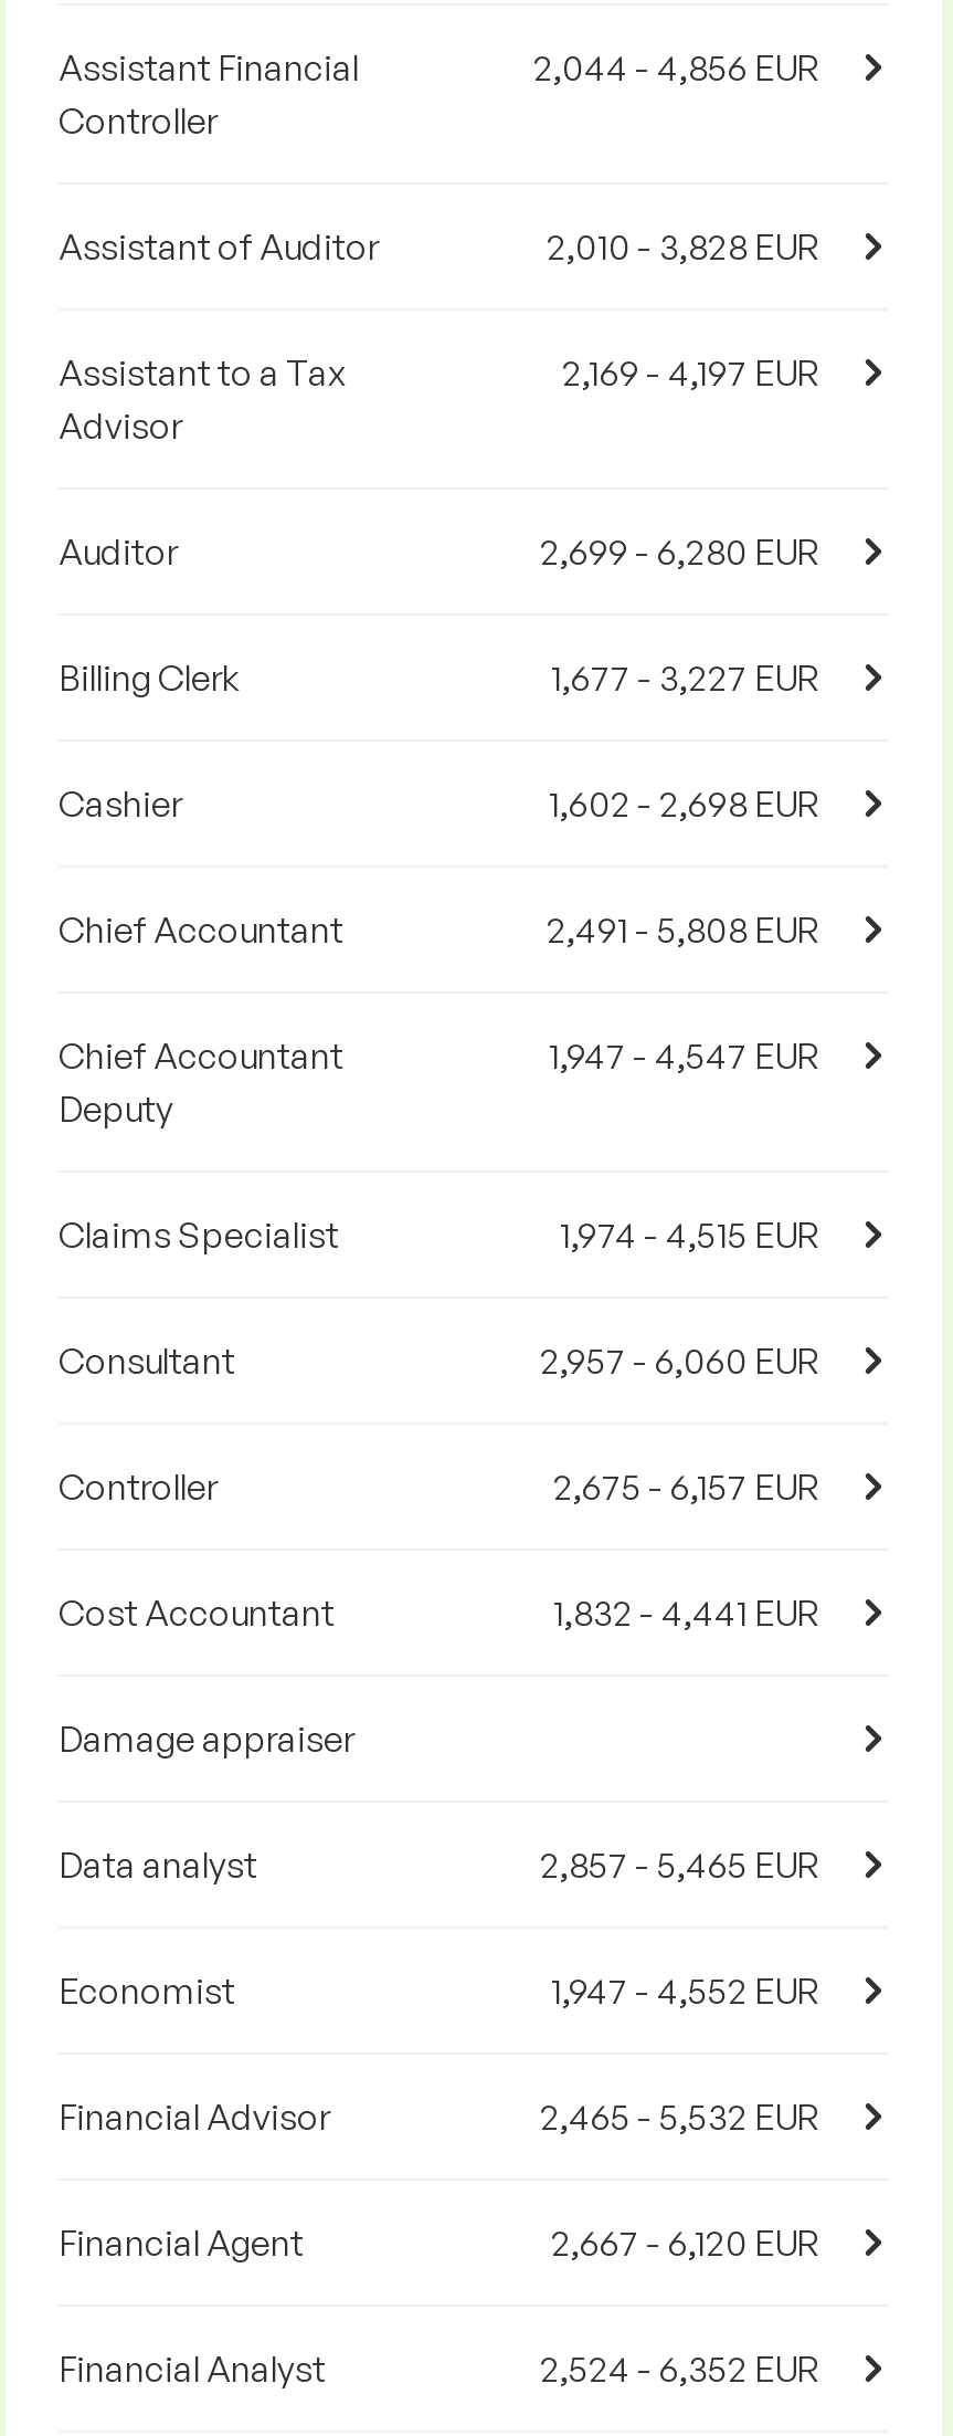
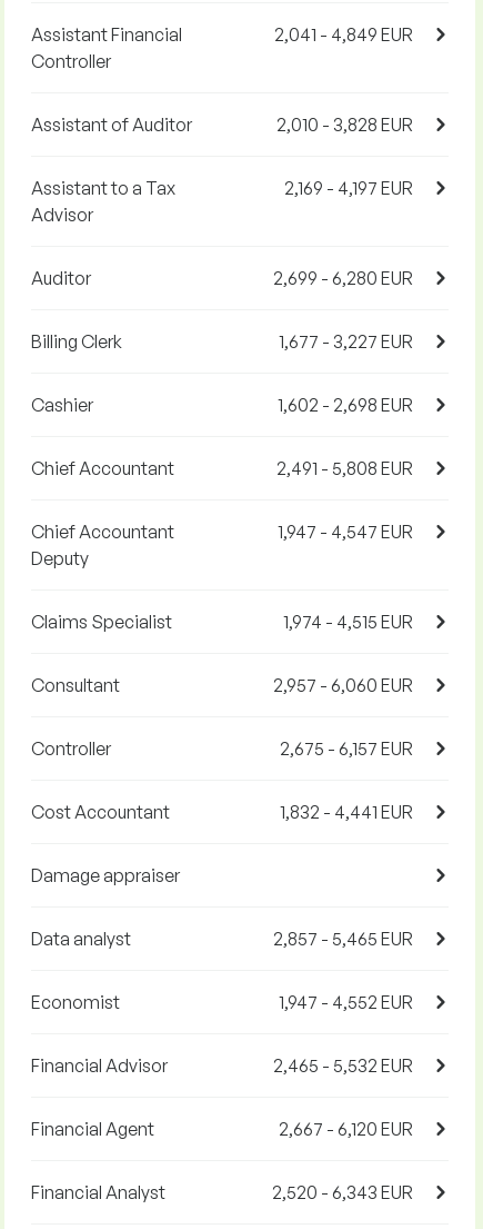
- 2,044 - 4,856 EUR
+ 2,041 - 4,849 EUR

- 2,524 - 6,352 EUR
+ 2,520 - 6,343 EUR
